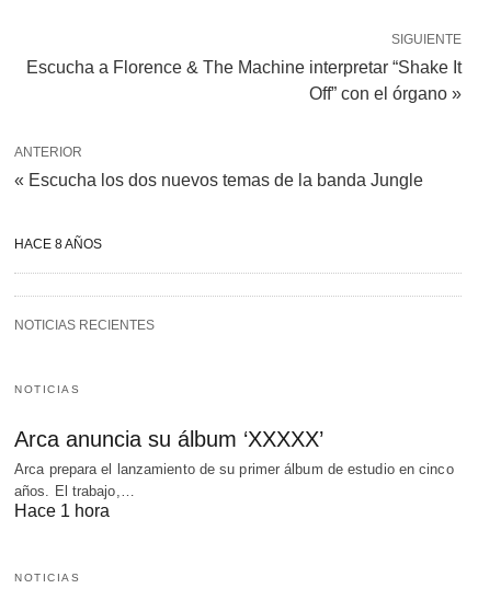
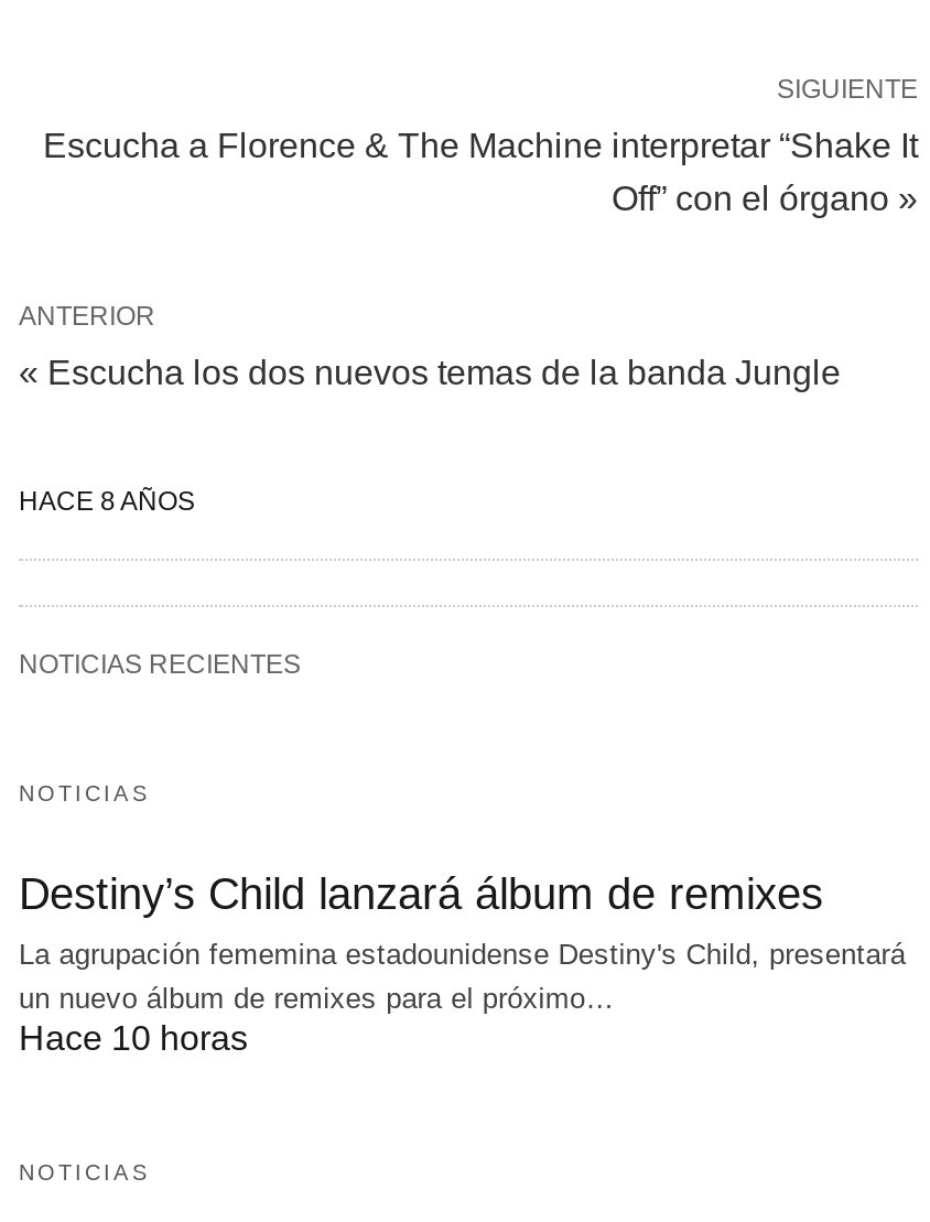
- Arca anuncia su álbum ‘XXXXX’
- Arca prepara el lanzamiento de su primer álbum de estudio en cinco
- años. El trabajo,…
- Hace 1 hora
+ Destiny’s Child lanzará álbum de remixes
+ La agrupación fememina estadounidense Destiny's Child, presentará
+ un nuevo álbum de remixes para el próximo…
+ Hace 10 horas
